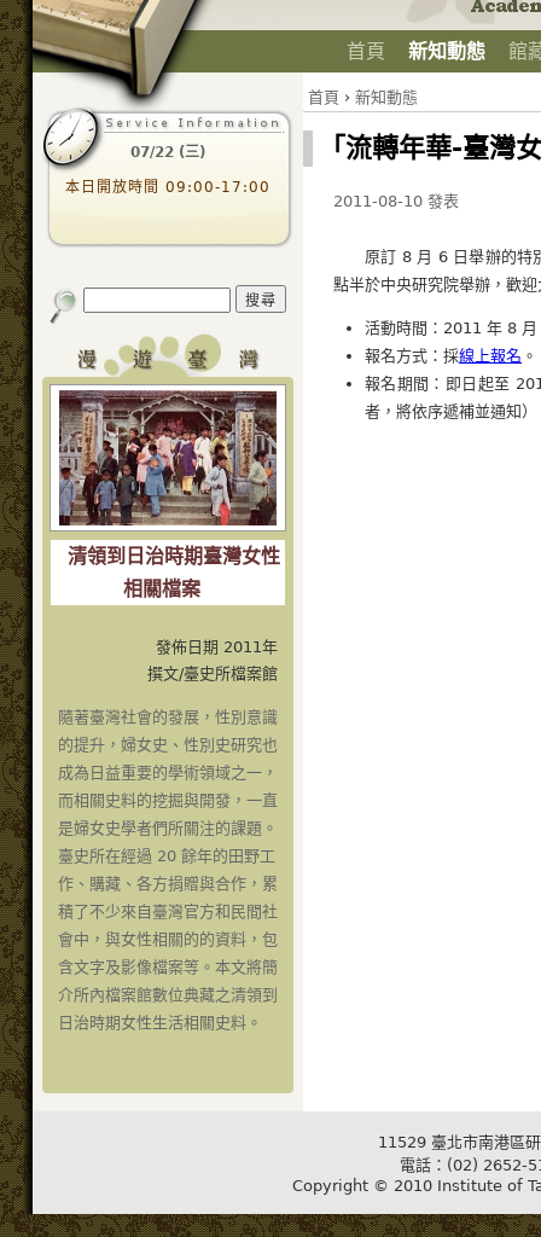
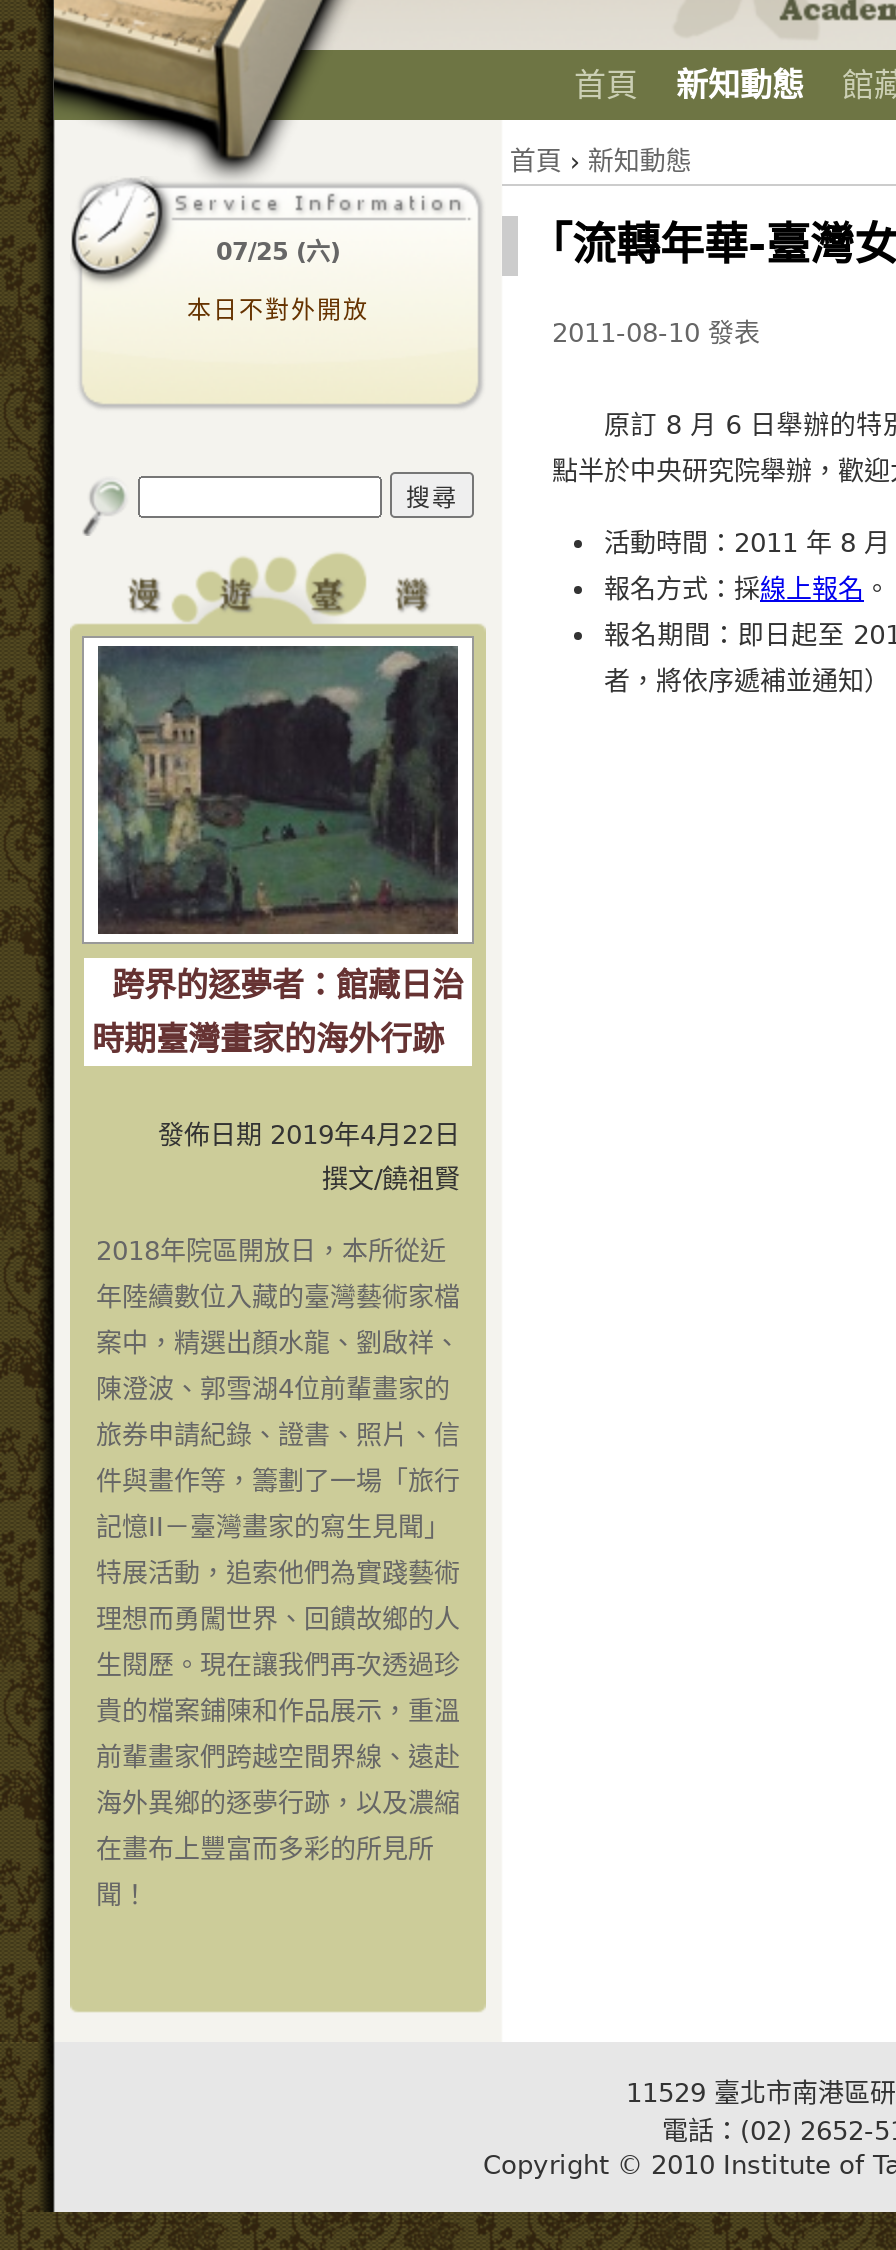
- 07/22 (三)
- 本日開放時間 09:00-17:00
+ 07/25 (六)
+ 本日不對外開放

- [image]
+ [image]

- 清領到日治時期臺灣女性
- 相關檔案
- 發佈日期 2011年
- 撰文/臺史所檔案館
- 隨著臺灣社會的發展，性別意識
- 的提升，婦女史、性別史研究也
- 成為日益重要的學術領域之一，
- 而相關史料的挖掘與開發，一直
- 是婦女史學者們所關注的課題。
- 臺史所在經過 20 餘年的田野工
- 作、購藏、各方捐贈與合作，累
- 積了不少來自臺灣官方和民間社
- 會中，與女性相關的的資料，包
- 含文字及影像檔案等。本文將簡
- 介所內檔案館數位典藏之清領到
- 日治時期女性生活相關史料。
+ 跨界的逐夢者：館藏日治
+ 時期臺灣畫家的海外行跡
+ 發佈日期 2019年4月22日
+ 撰文/饒祖賢
+ 2018年院區開放日，本所從近
+ 年陸續數位入藏的臺灣藝術家檔
+ 案中，精選出顏水龍、劉啟祥、
+ 陳澄波、郭雪湖4位前輩畫家的
+ 旅券申請紀錄、證書、照片、信
+ 件與畫作等，籌劃了一場「旅行
+ 記憶II－臺灣畫家的寫生見聞」
+ 特展活動，追索他們為實踐藝術
+ 理想而勇闖世界、回饋故鄉的人
+ 生閱歷。現在讓我們再次透過珍
+ 貴的檔案鋪陳和作品展示，重溫
+ 前輩畫家們跨越空間界線、遠赴
+ 海外異鄉的逐夢行跡，以及濃縮
+ 在畫布上豐富而多彩的所見所
+ 聞！
